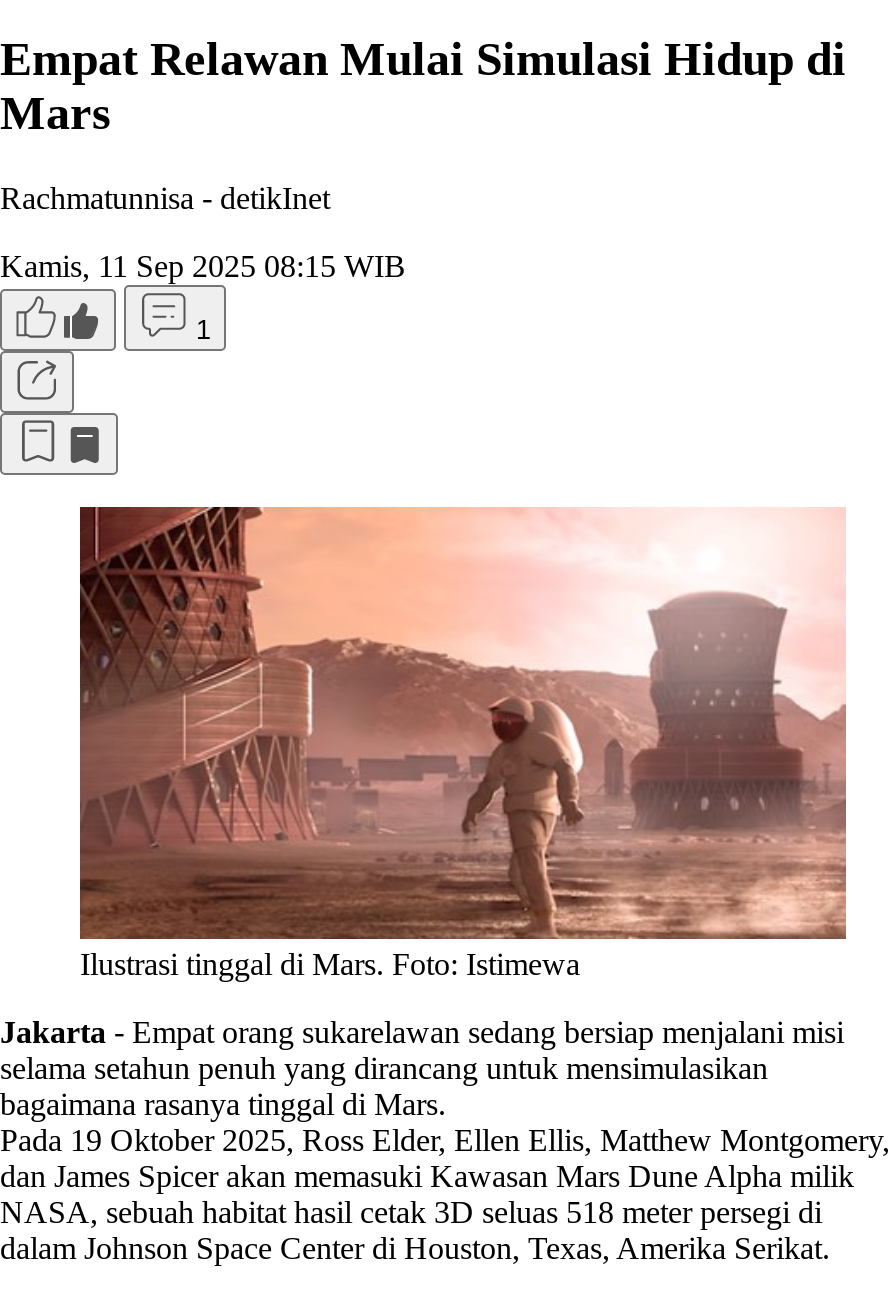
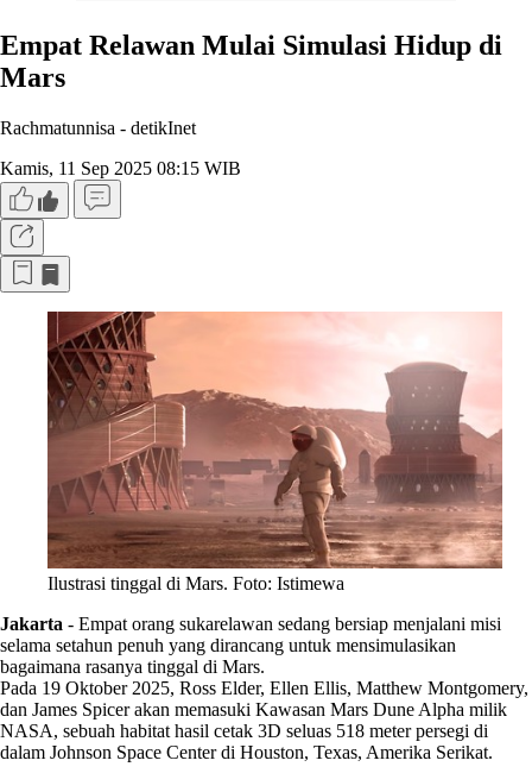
- 1
